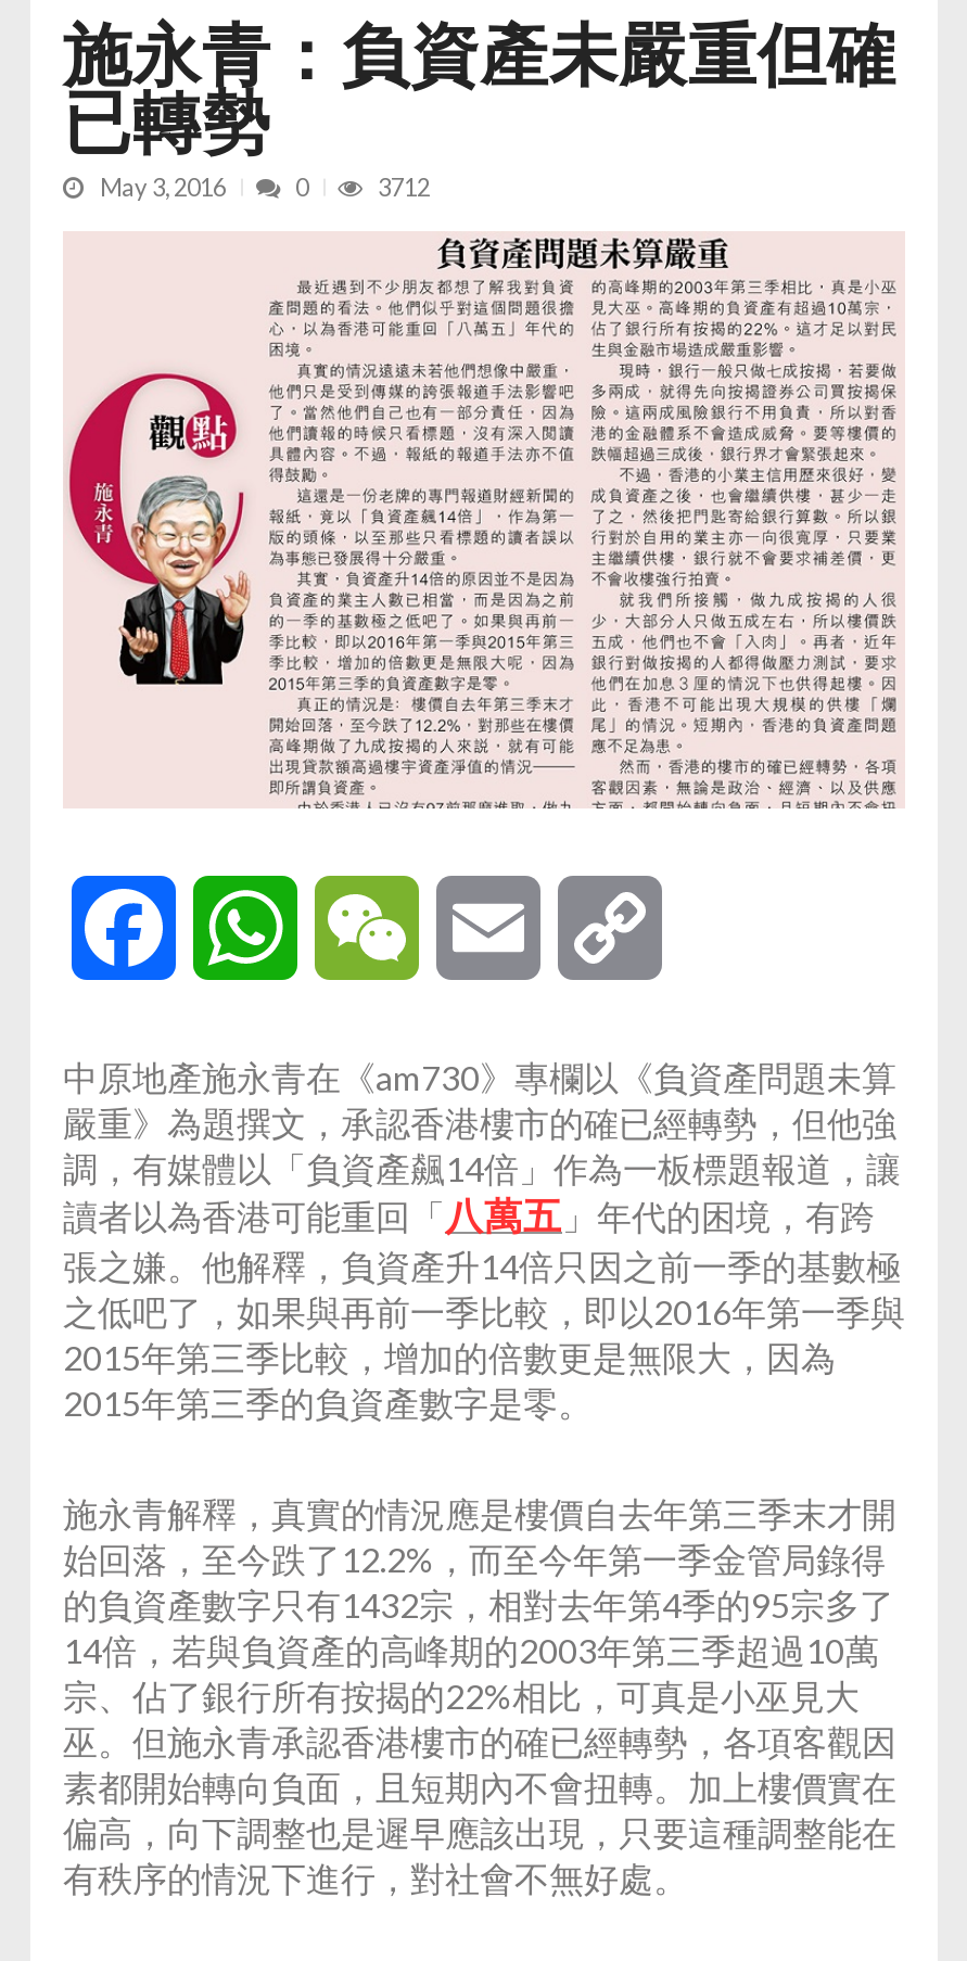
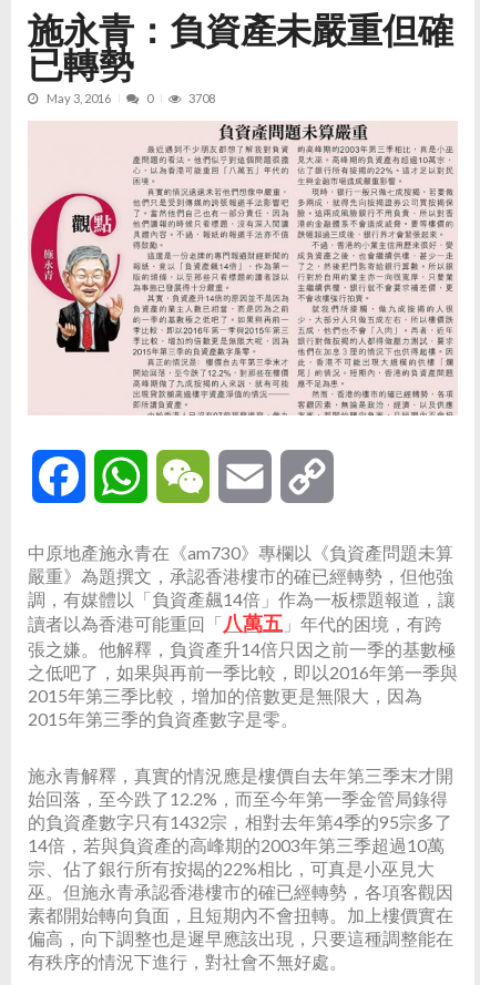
- 3712
+ 3708
